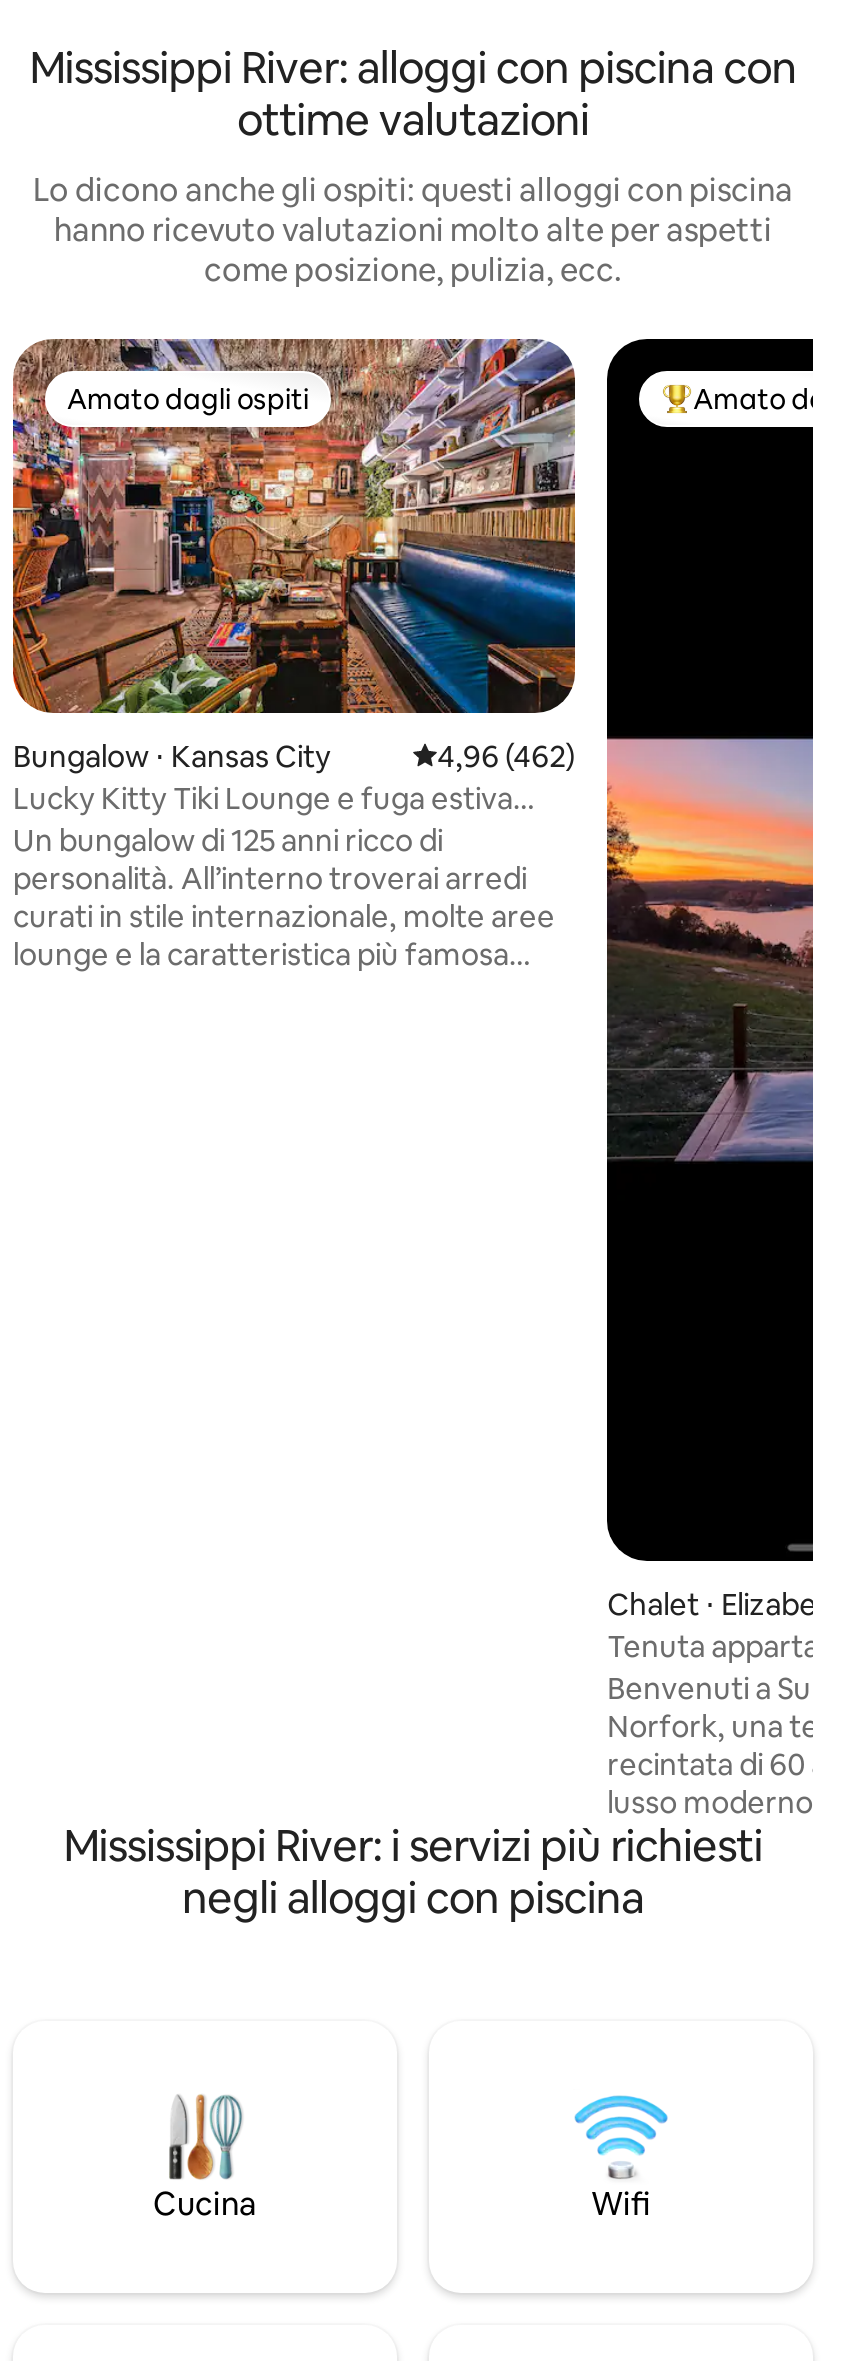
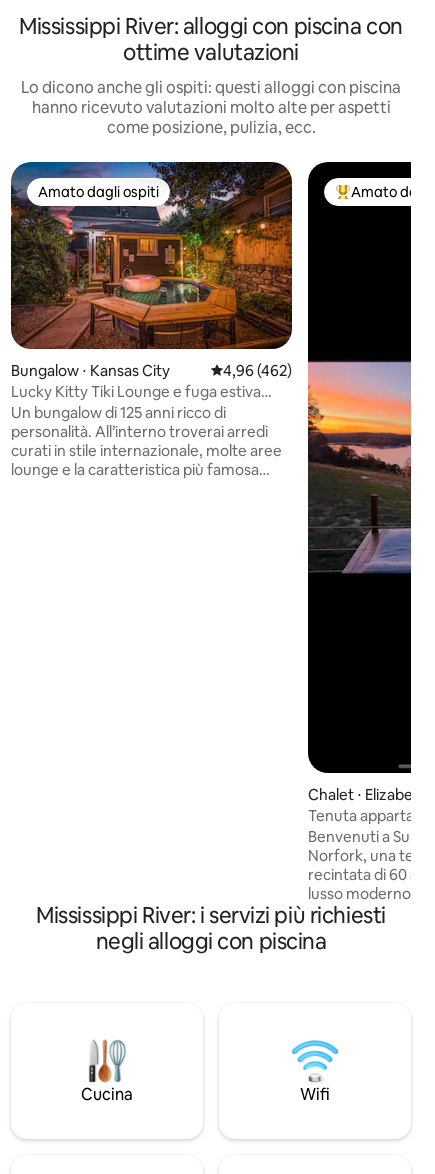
- [image]
+ [image]
